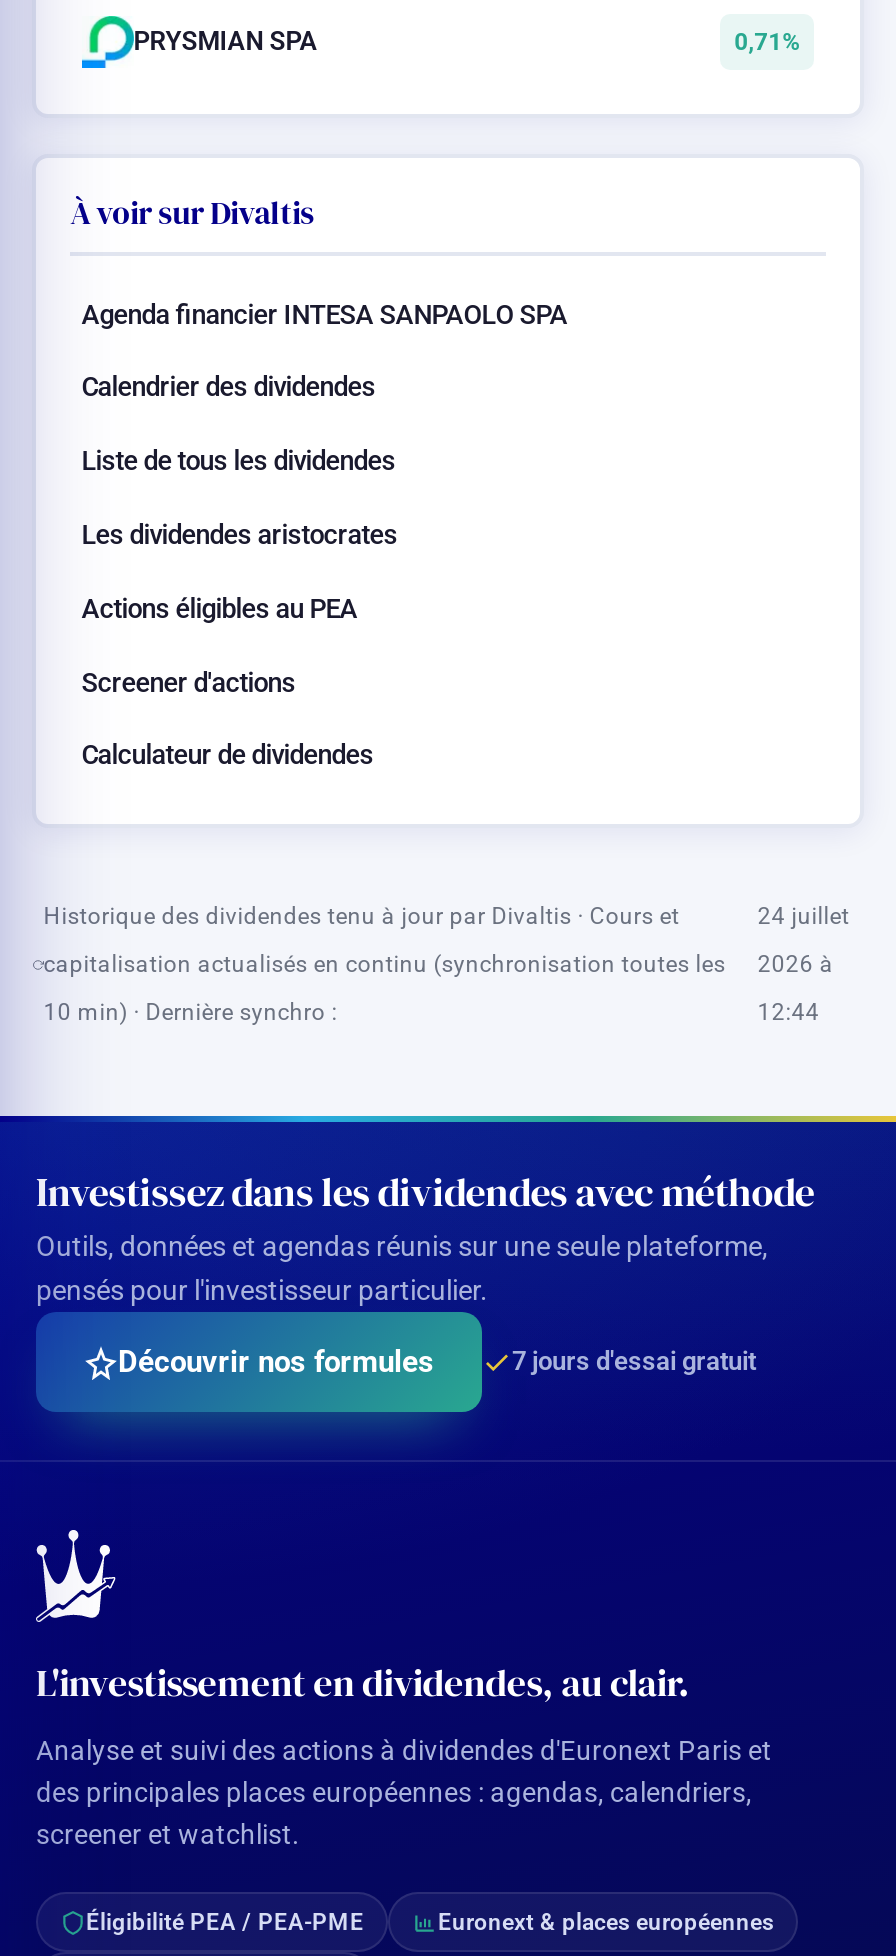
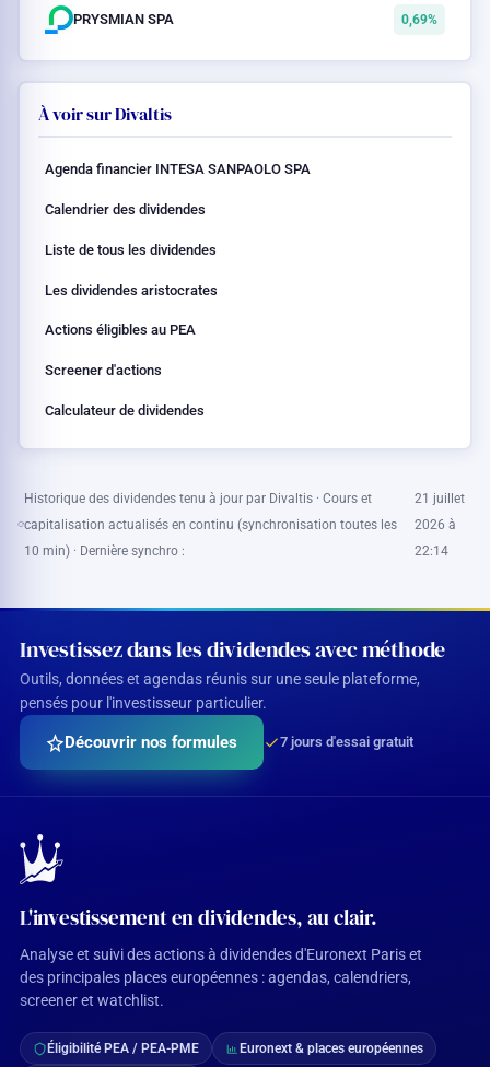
- 0,71%
+ 0,69%

- 24 juillet
+ 21 juillet

- 12:44
+ 22:14
